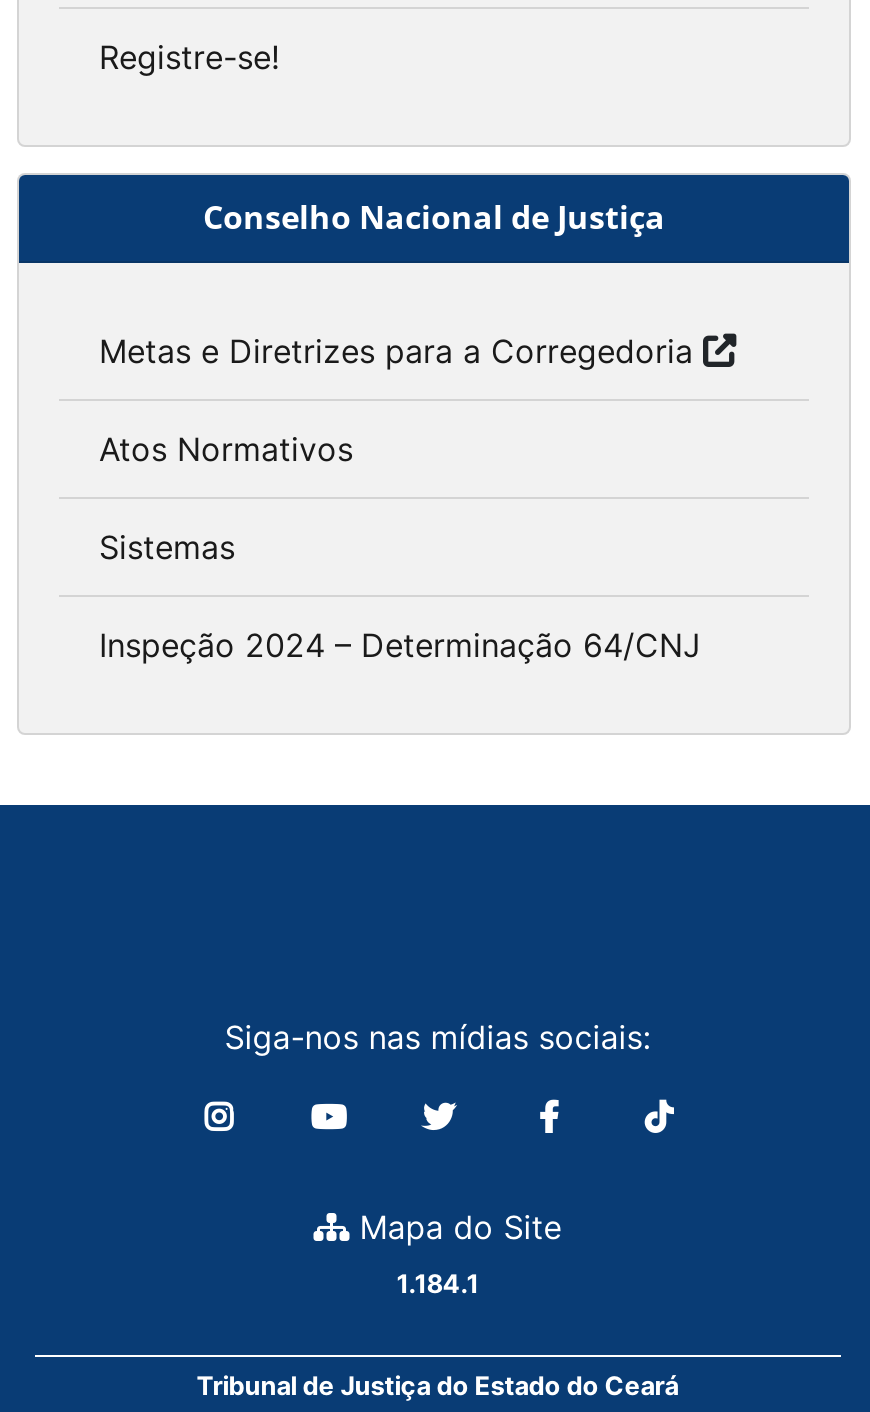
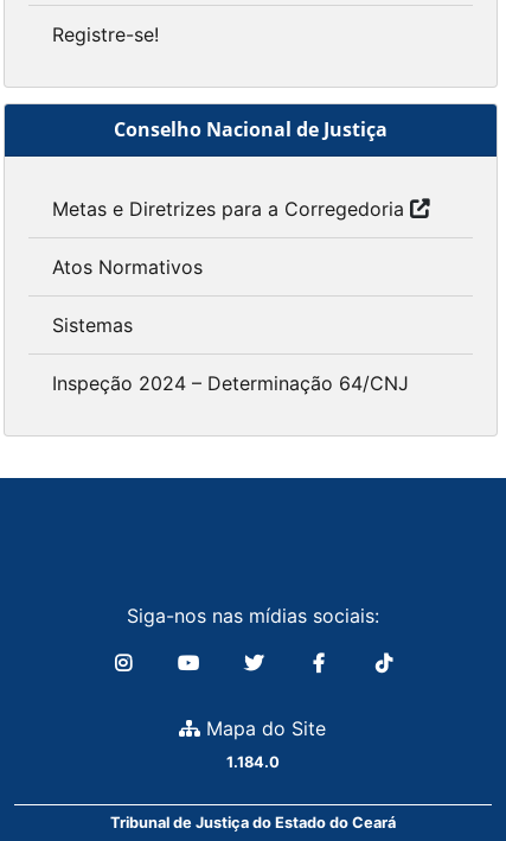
- 1.184.1
+ 1.184.0
